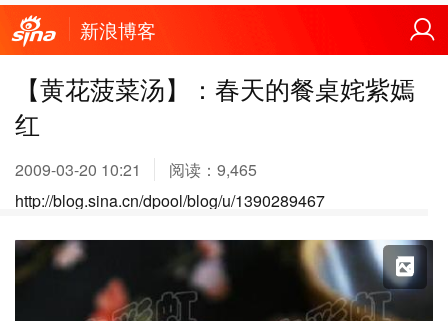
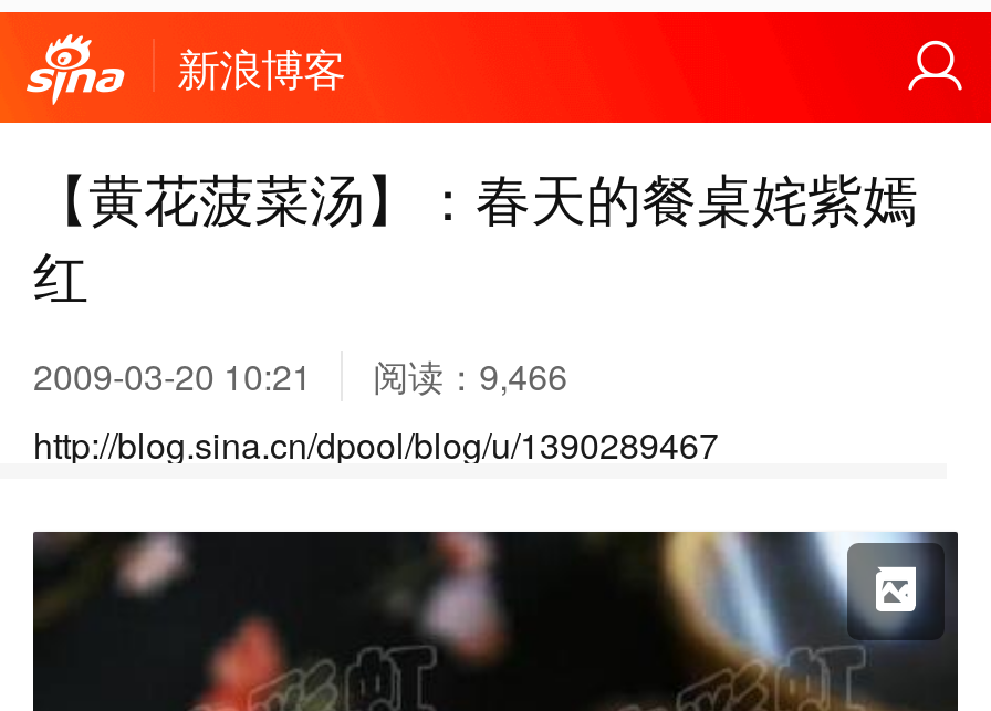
- 2009-03-20 10:21 阅读：9,465
+ 2009-03-20 10:21 阅读：9,466
